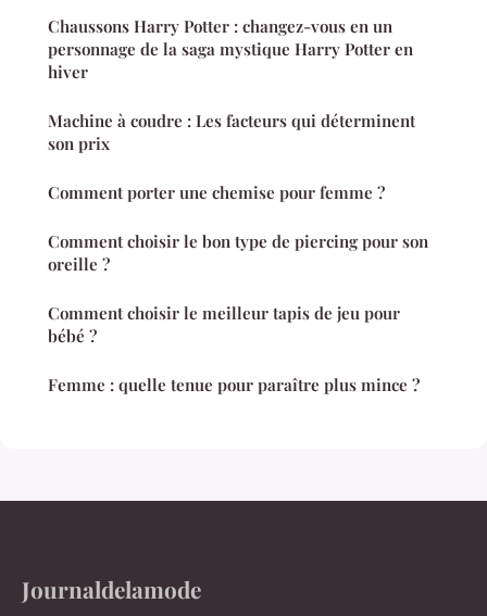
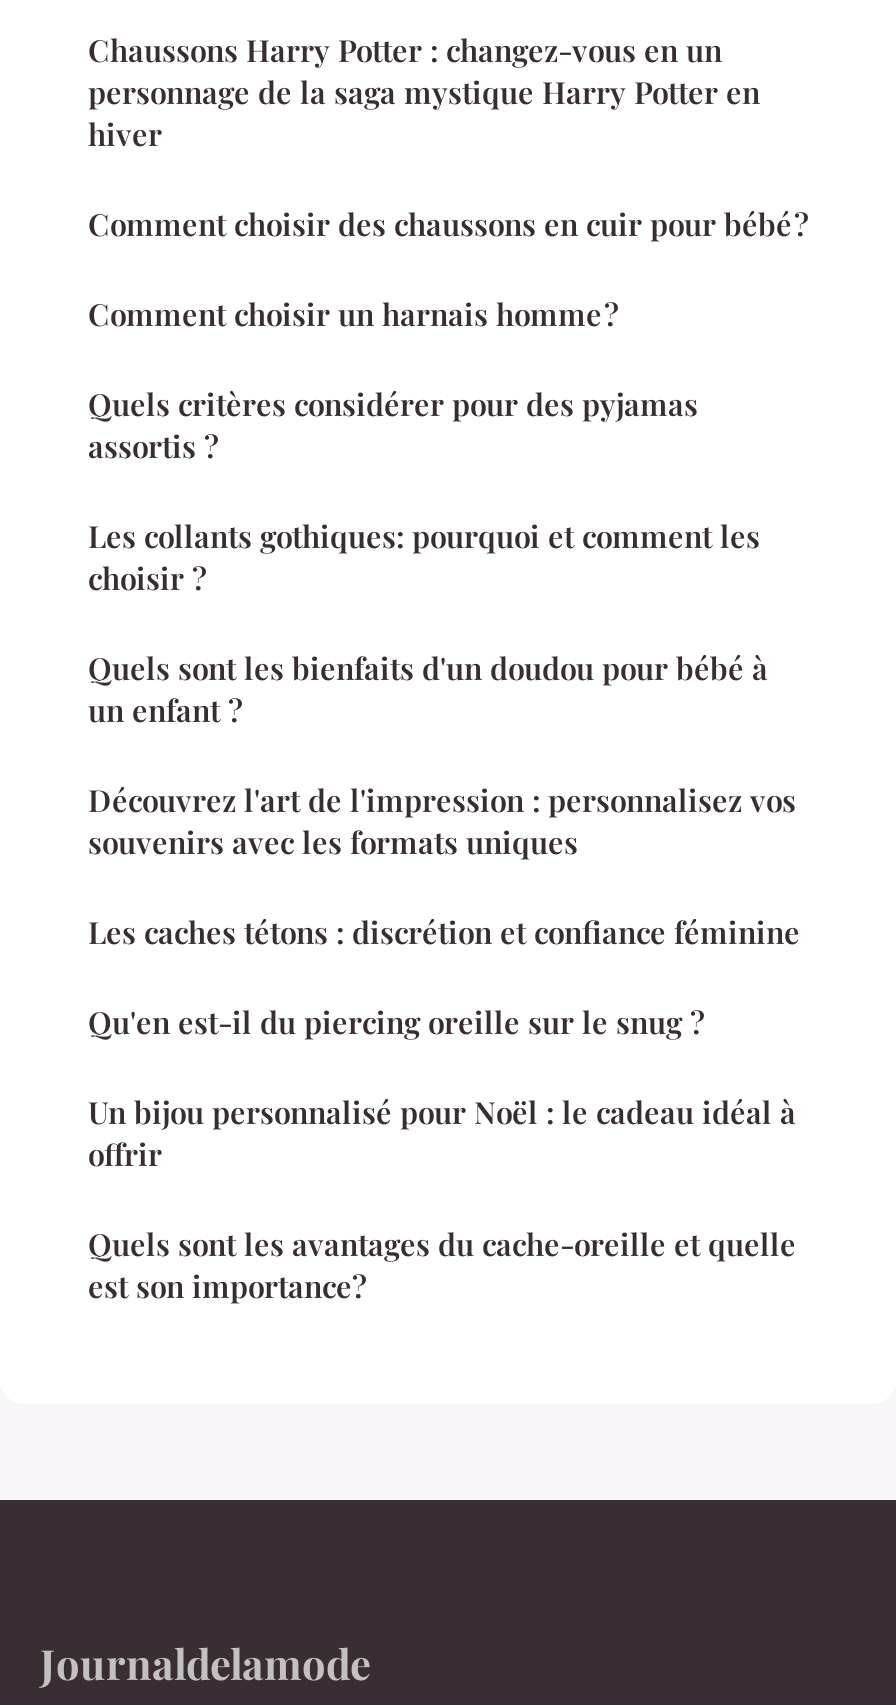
- Machine à coudre : Les facteurs qui déterminent
- son prix
- Comment porter une chemise pour femme ?
- Comment choisir le bon type de piercing pour son
- oreille ?
- Comment choisir le meilleur tapis de jeu pour
- bébé ?
- Femme : quelle tenue pour paraître plus mince ?
+ Comment choisir des chaussons en cuir pour bébé ?
+ Comment choisir un harnais homme ?
+ Quels critères considérer pour des pyjamas
+ assortis ?
+ Les collants gothiques: pourquoi et comment les
+ choisir ?
+ Quels sont les bienfaits d'un doudou pour bébé à
+ un enfant ?
+ Découvrez l'art de l'impression : personnalisez vos
+ souvenirs avec les formats uniques
+ Les caches tétons : discrétion et confiance féminine
+ Qu'en est-il du piercing oreille sur le snug ?
+ Un bijou personnalisé pour Noël : le cadeau idéal à
+ offrir
+ Quels sont les avantages du cache-oreille et quelle
+ est son importance?
